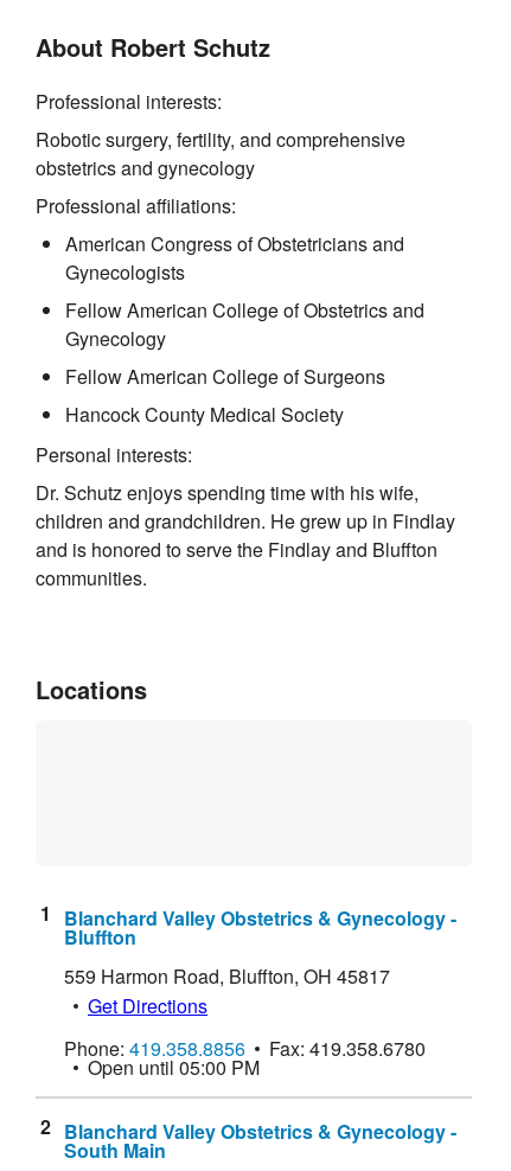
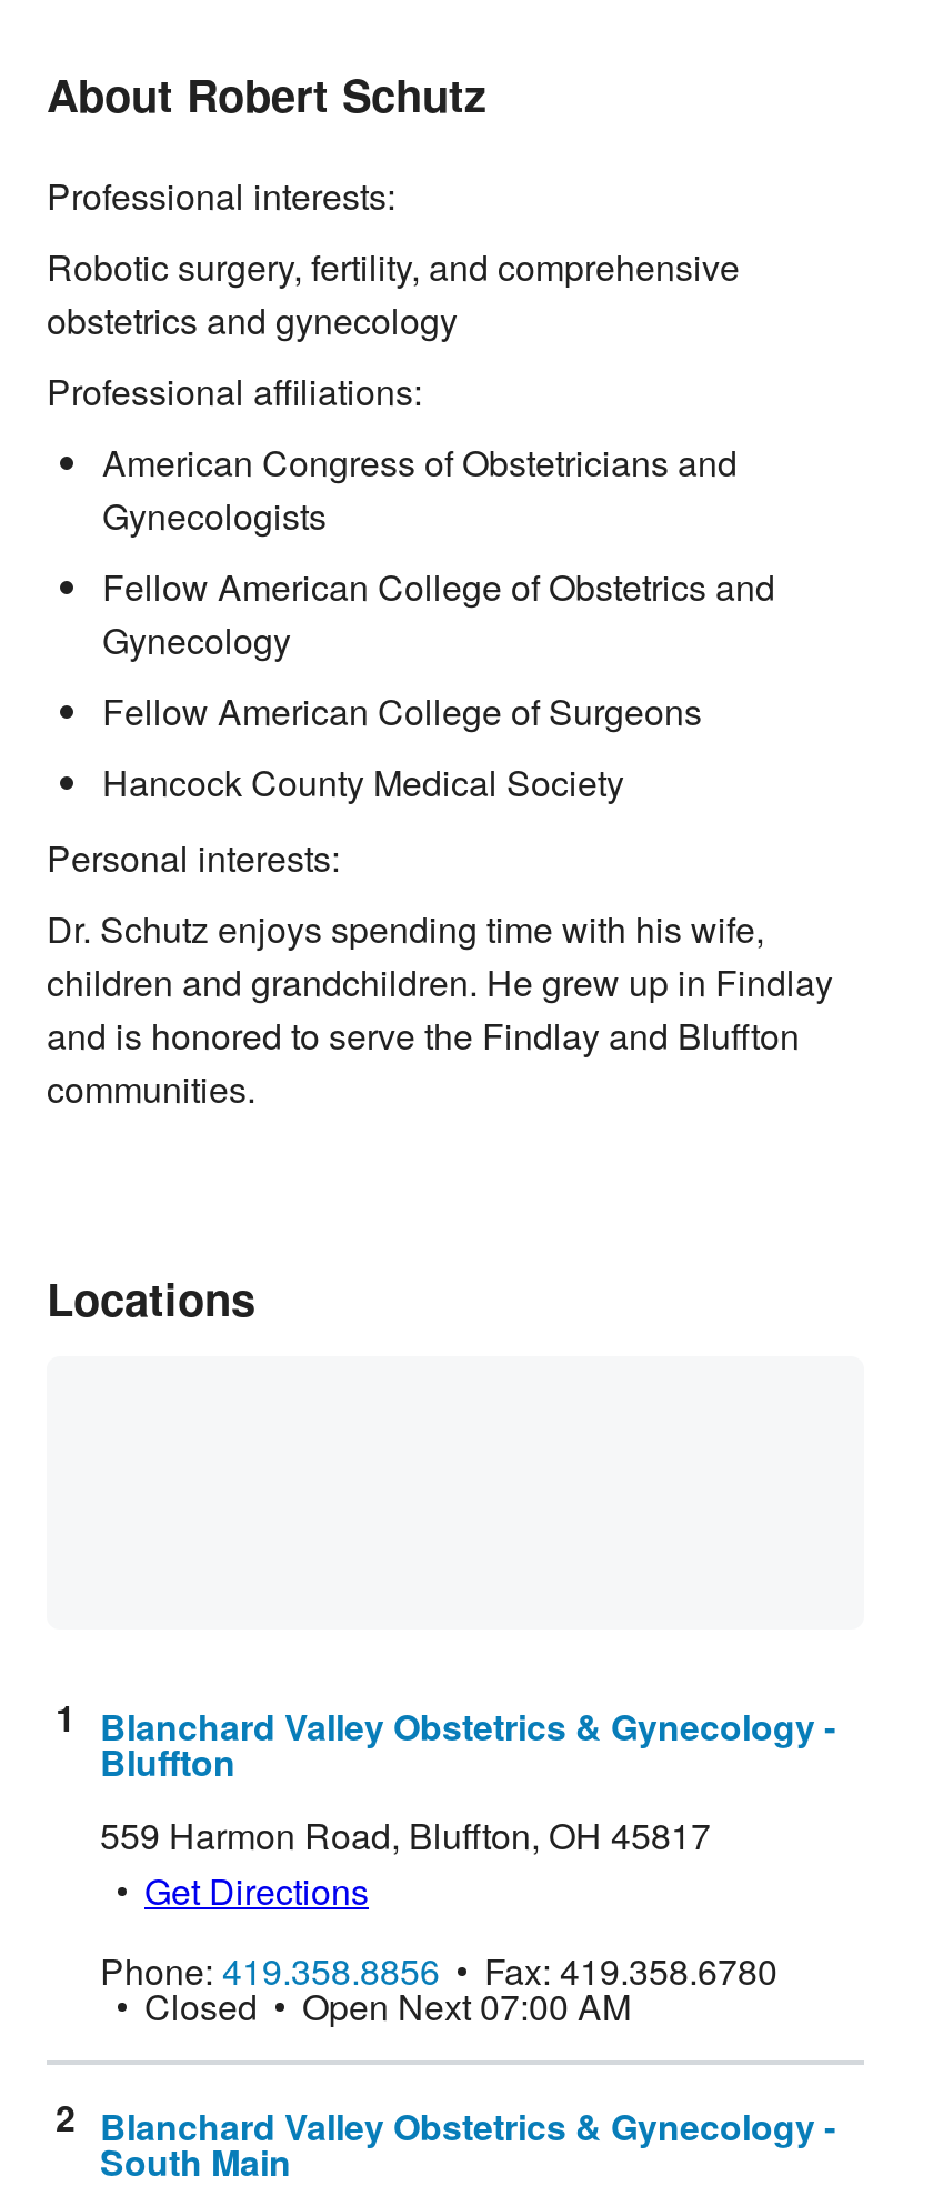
- Open until 05:00 PM
+ Closed
+ Open Next 07:00 AM
